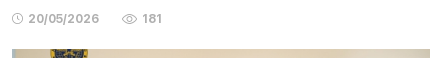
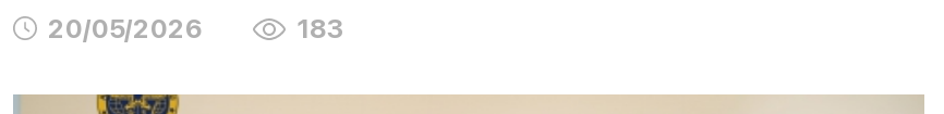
- 181
+ 183
